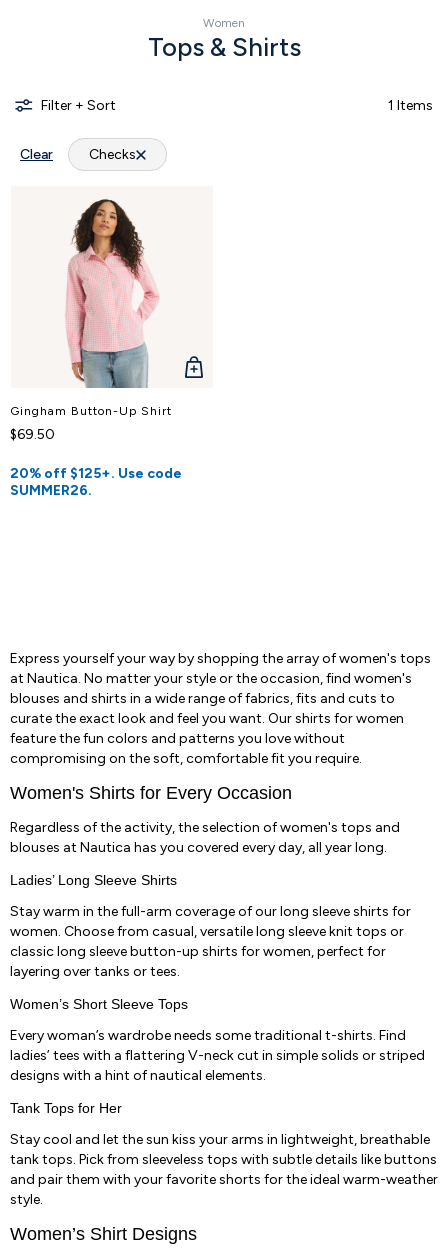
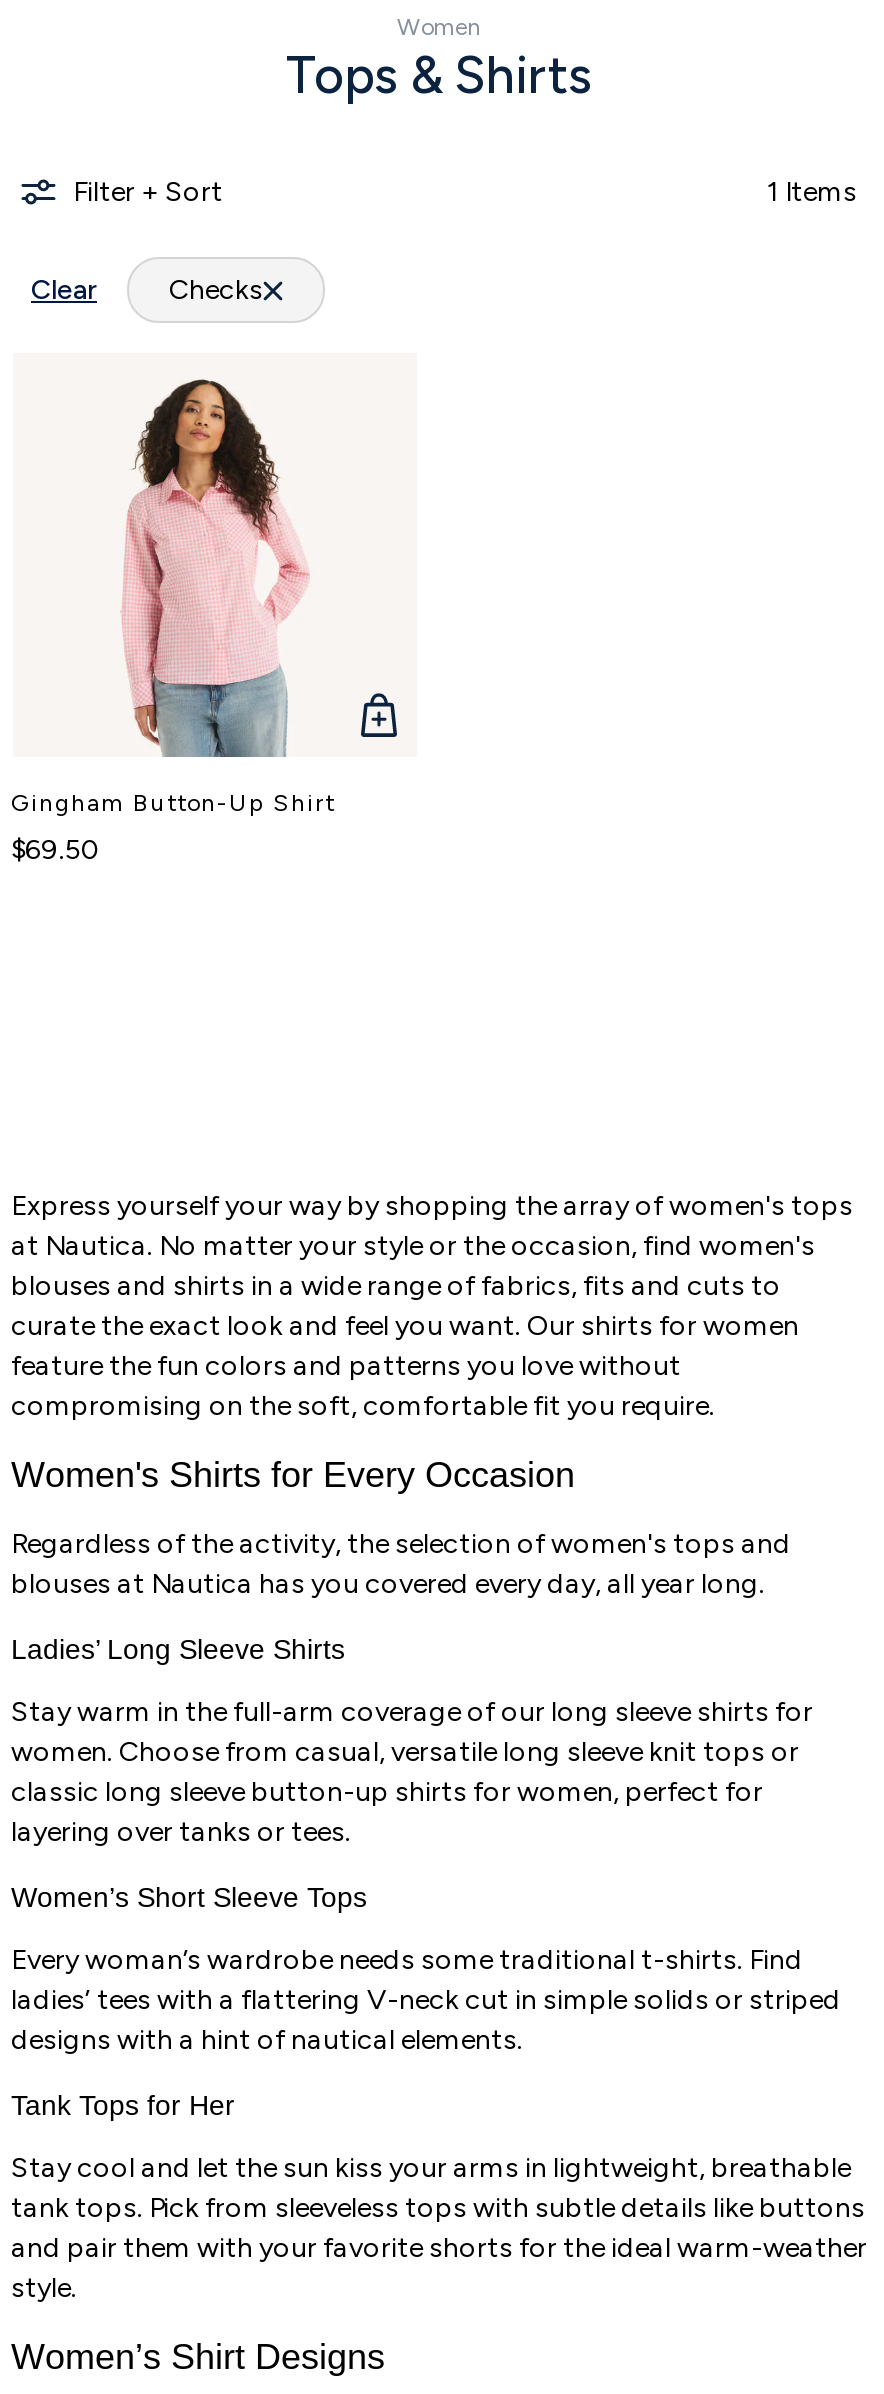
- 20% off $125+. Use code
- SUMMER26.
